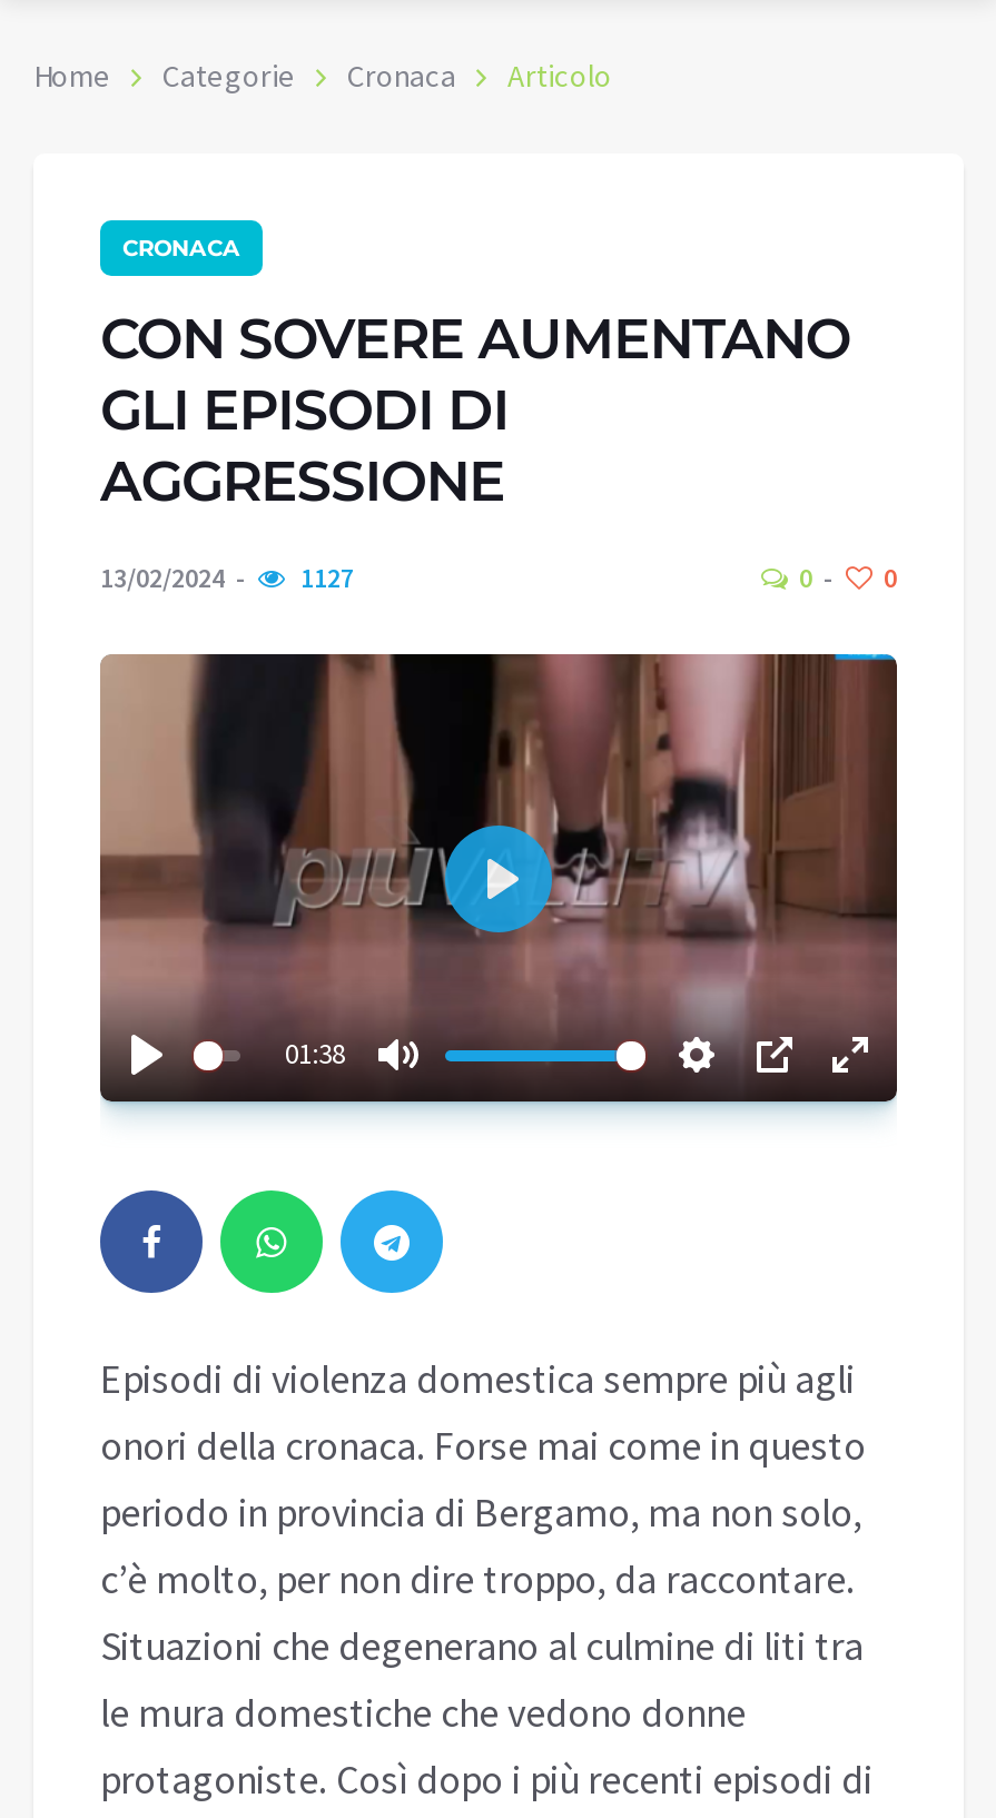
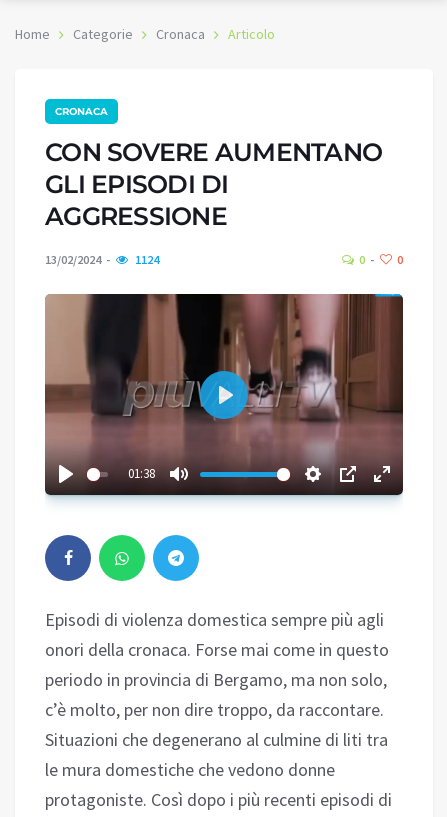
- 1127
+ 1124
